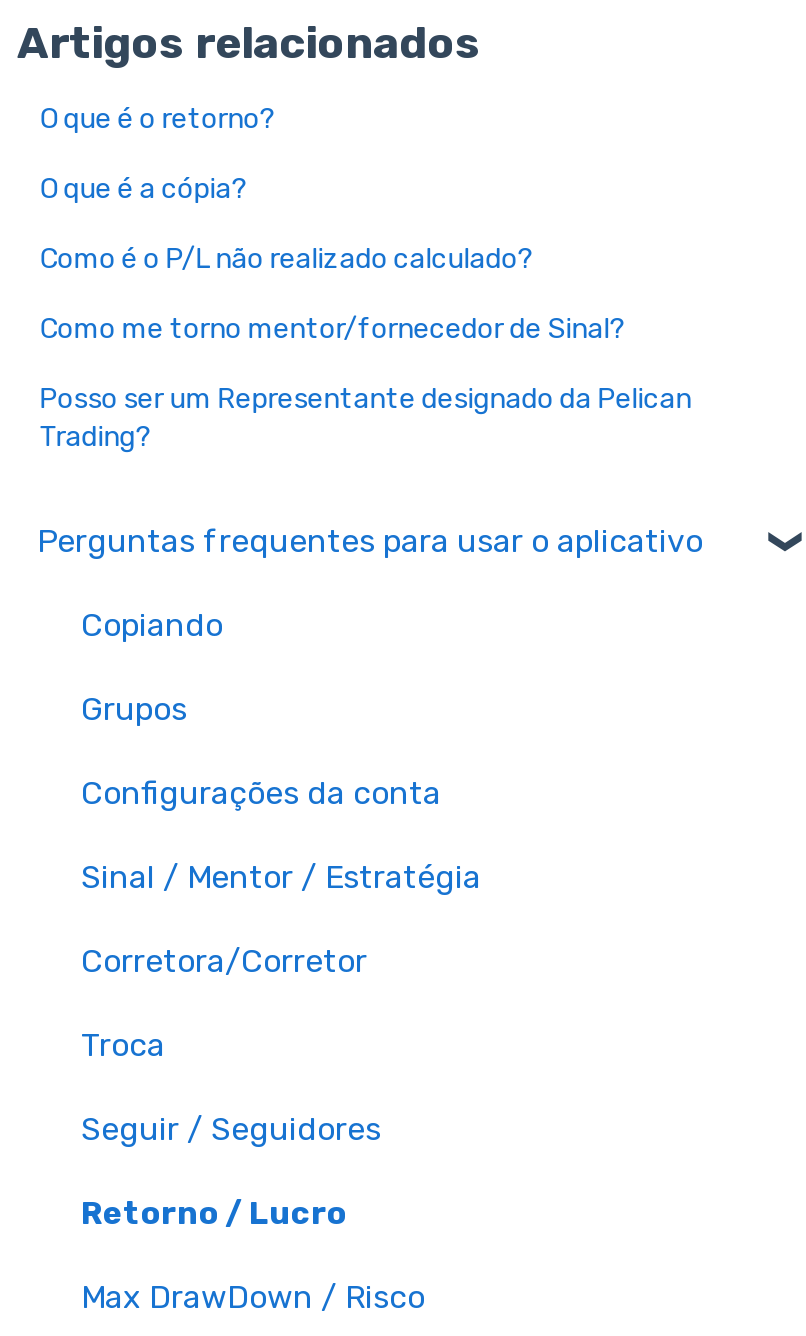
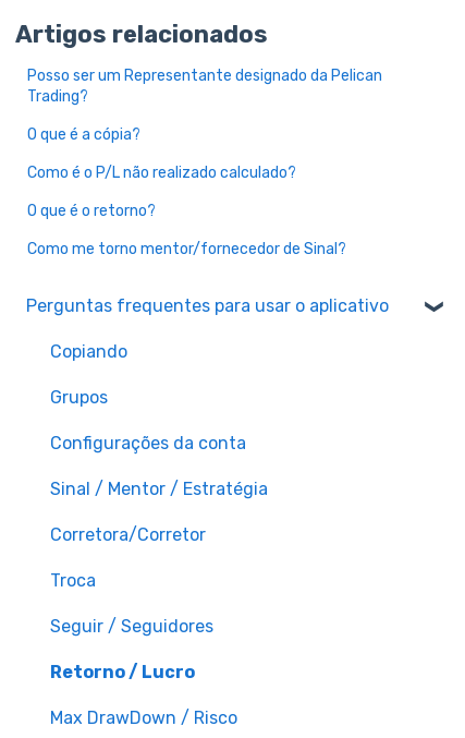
moved down: O que é a cópia? | Como é o P/L não realizado calculado? | O que é o retorno? | Como me torno mentor/fornecedor de Sinal?

moved up: Posso ser um Representante designado da Pelican | Trading?
